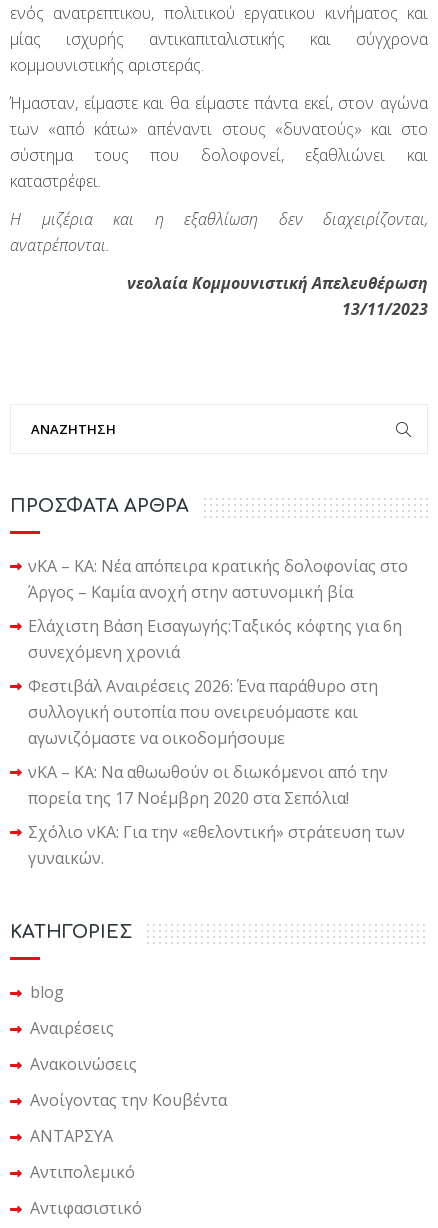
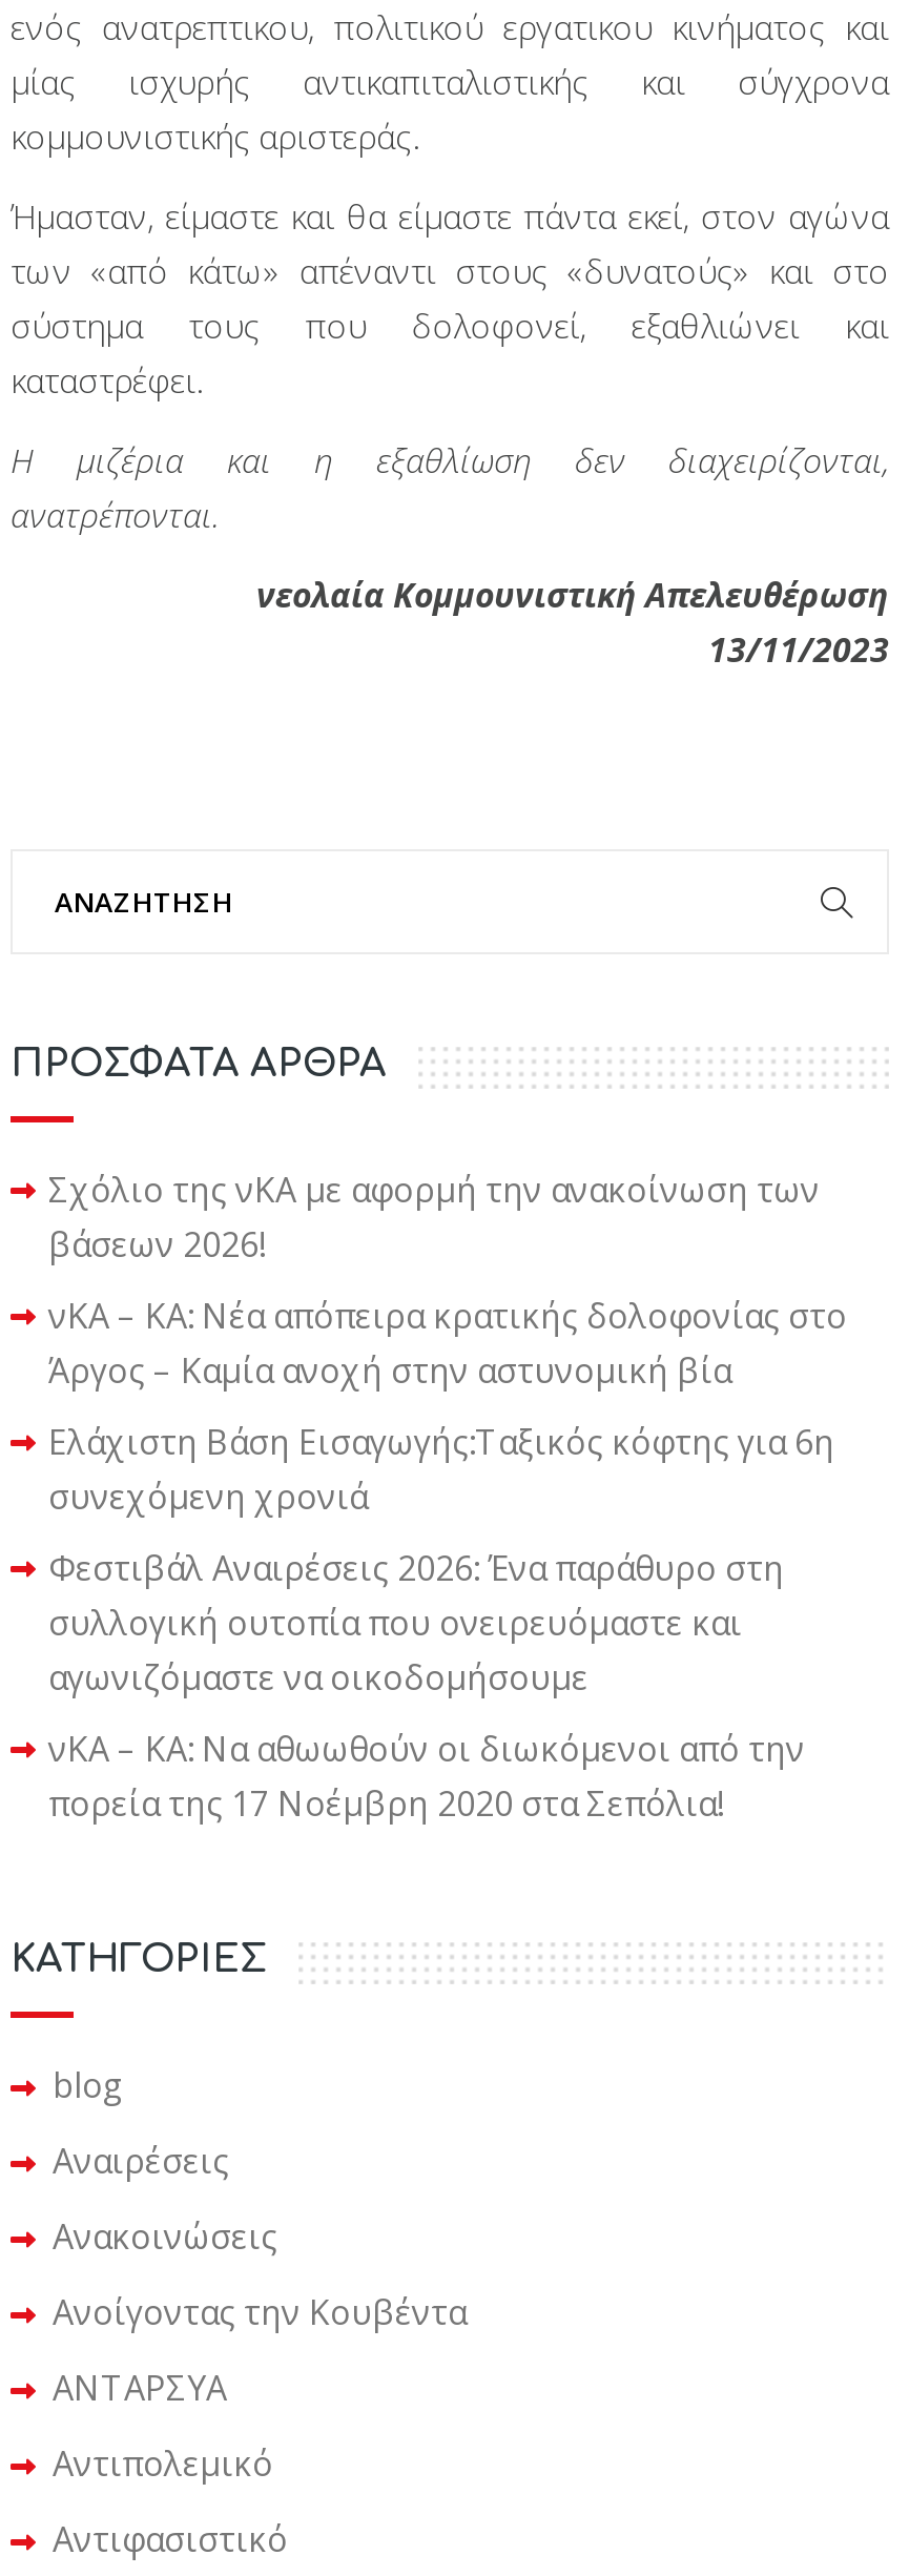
+ Σχόλιο της νΚΑ με αφορμή την ανακοίνωση των
+ βάσεων 2026!

moved down: νΚΑ – ΚΑ: Νέα απόπειρα κρατικής δολοφονίας στο | Άργος – Καμία ανοχή στην αστυνομική βία | Ελάχιστη Βάση Εισαγωγής:Ταξικός κόφτης για 6η | ... | νΚΑ – ΚΑ: Να αθωωθούν οι διωκόμενοι από την | πορεία της 17 Νοέμβρη 2020 στα Σεπόλια!

- Σχόλιο νΚΑ: Για την «εθελοντική» στράτευση των
- γυναικών.
